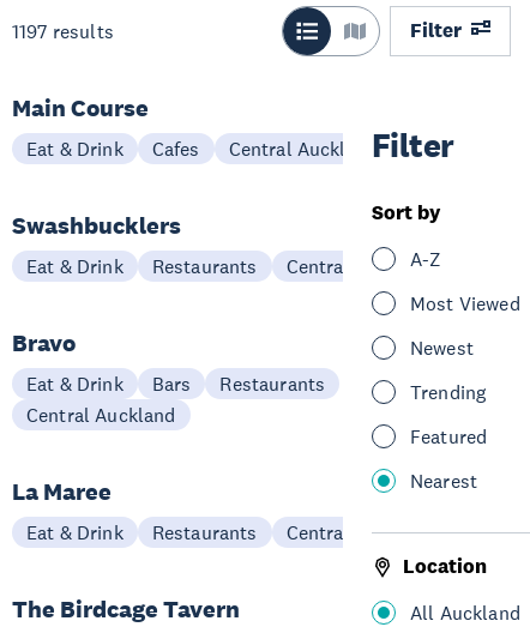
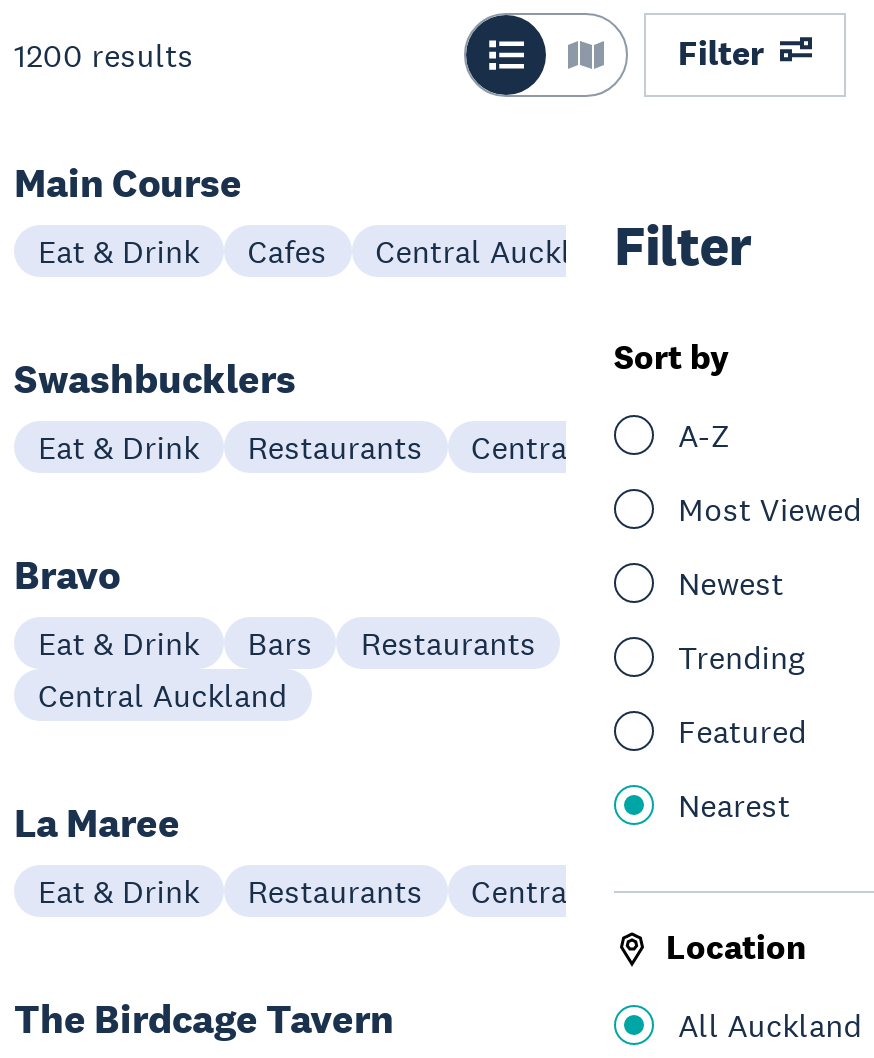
- 1197 results
+ 1200 results
